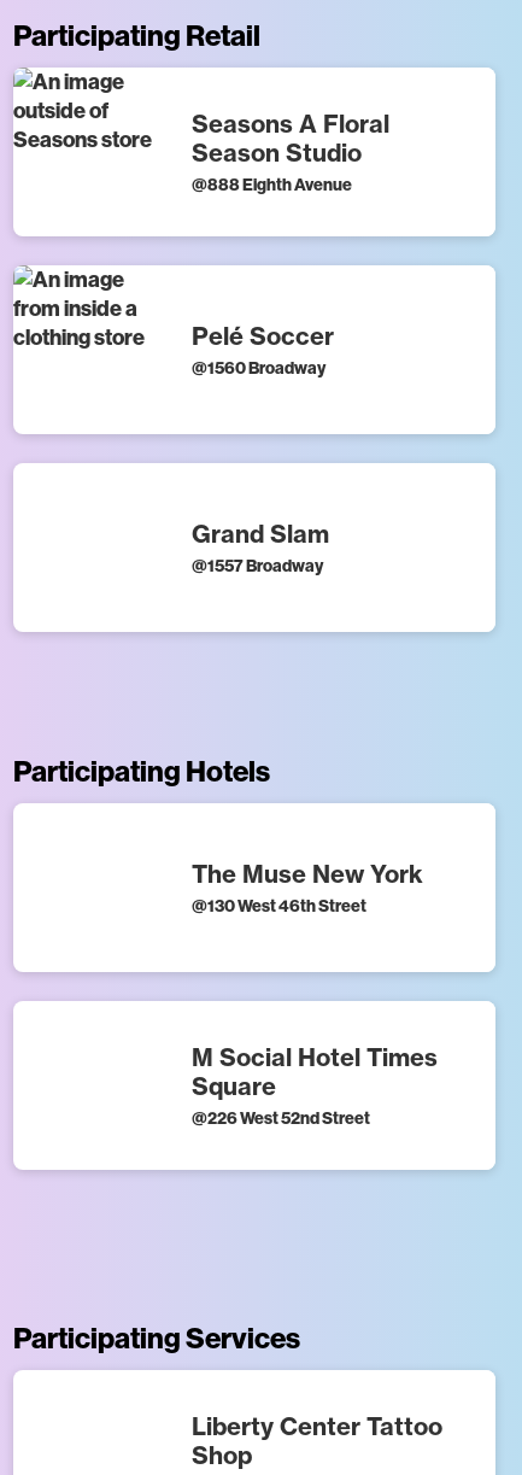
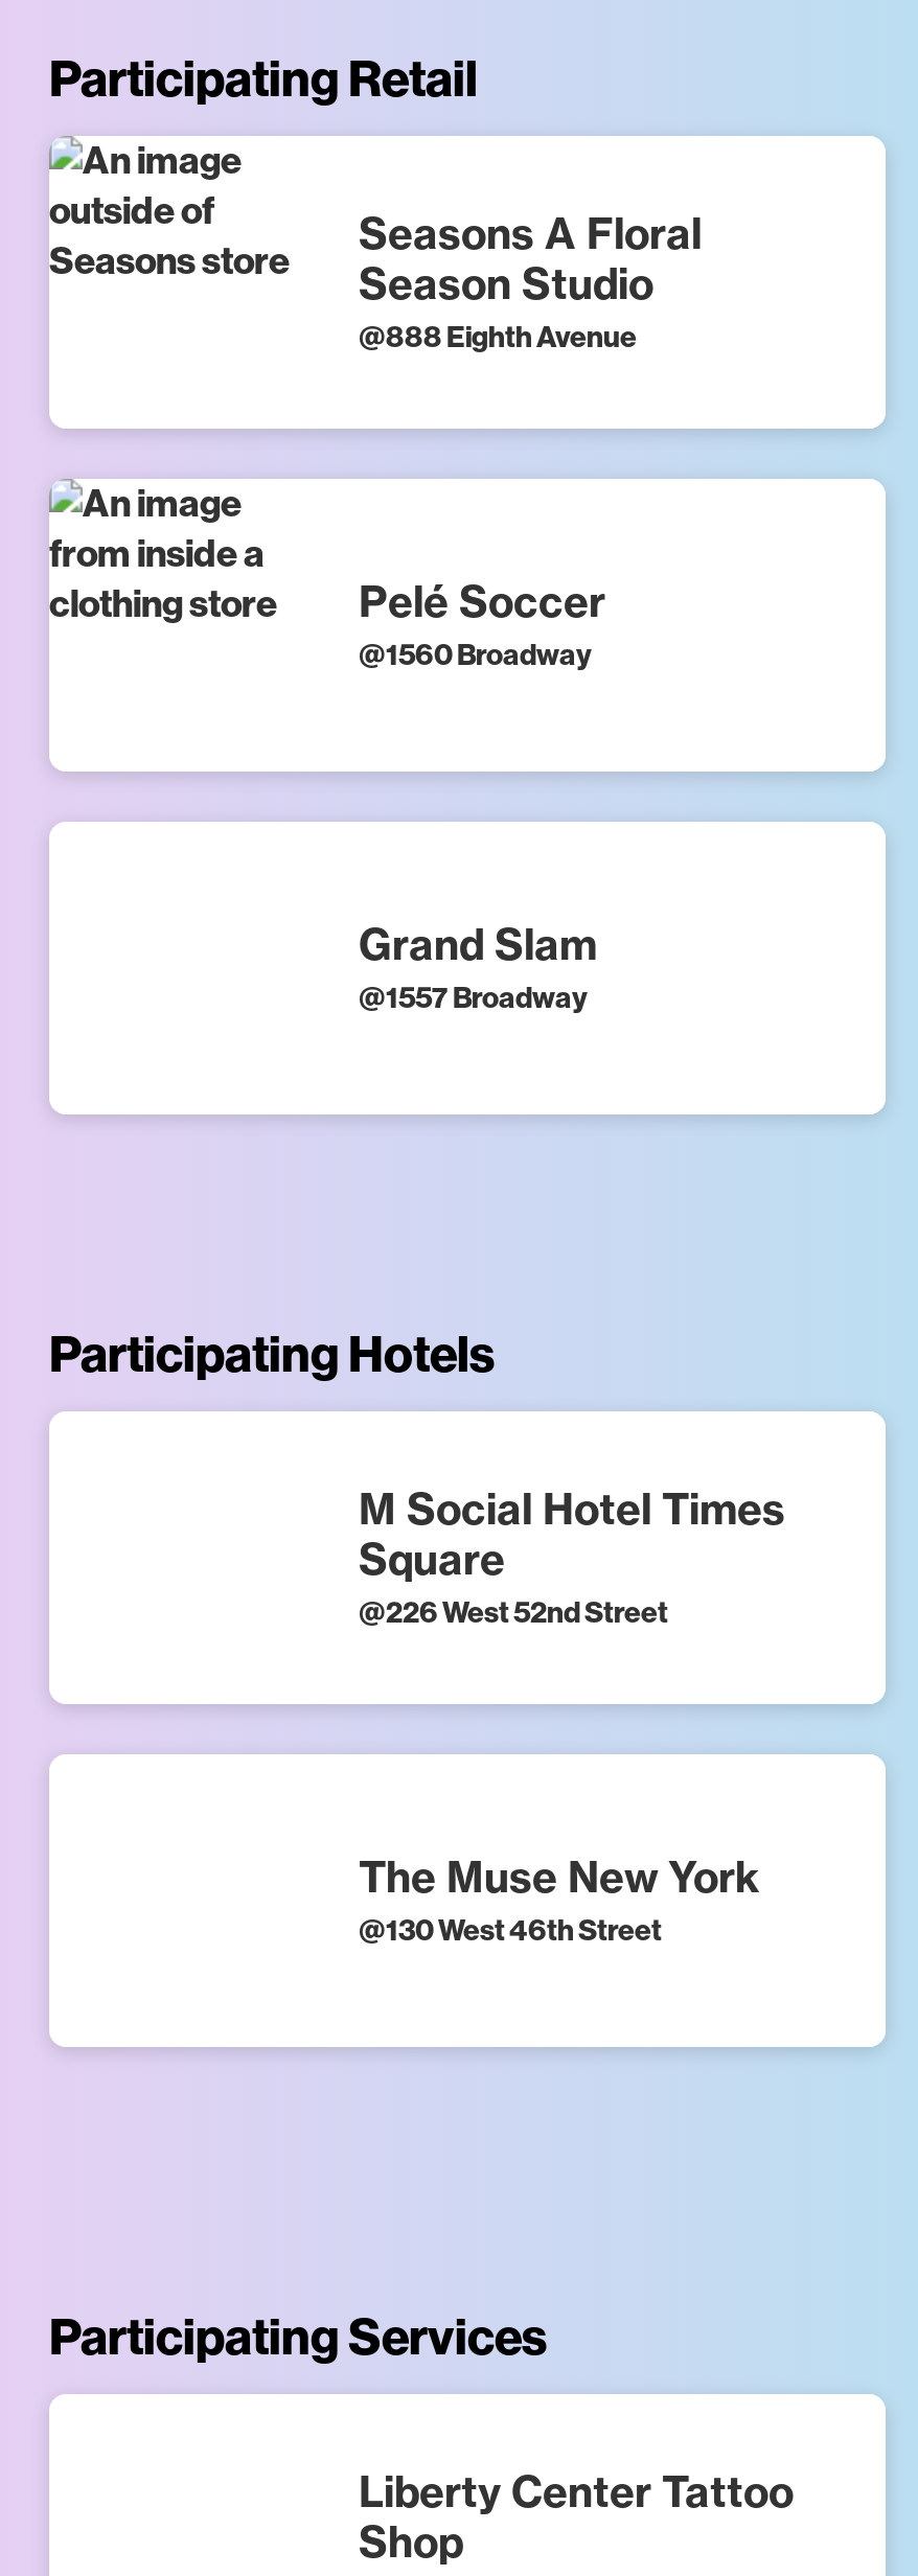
moved down: The Muse New York | @130 West 46th Street

moved up: M Social Hotel Times | Square | @226 West 52nd Street
